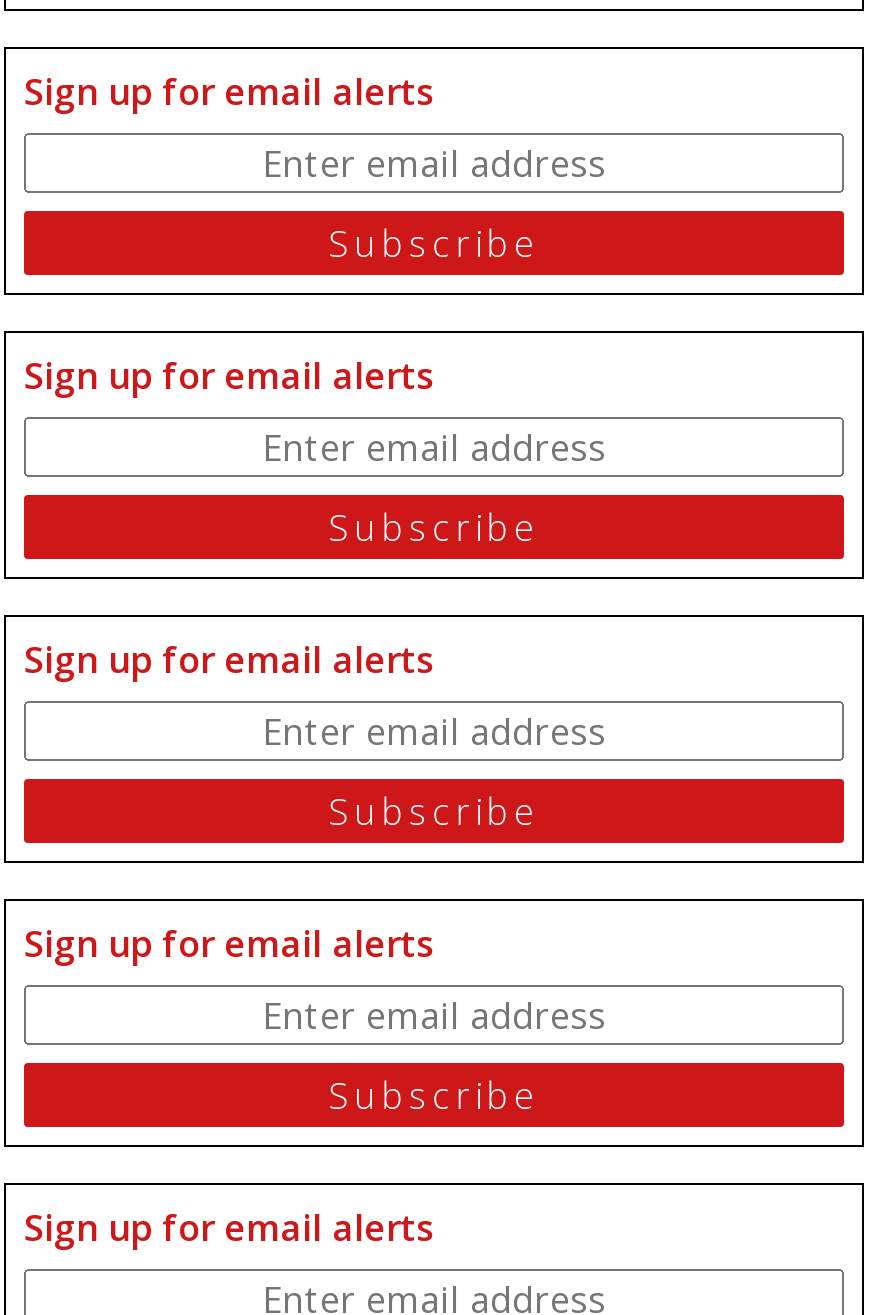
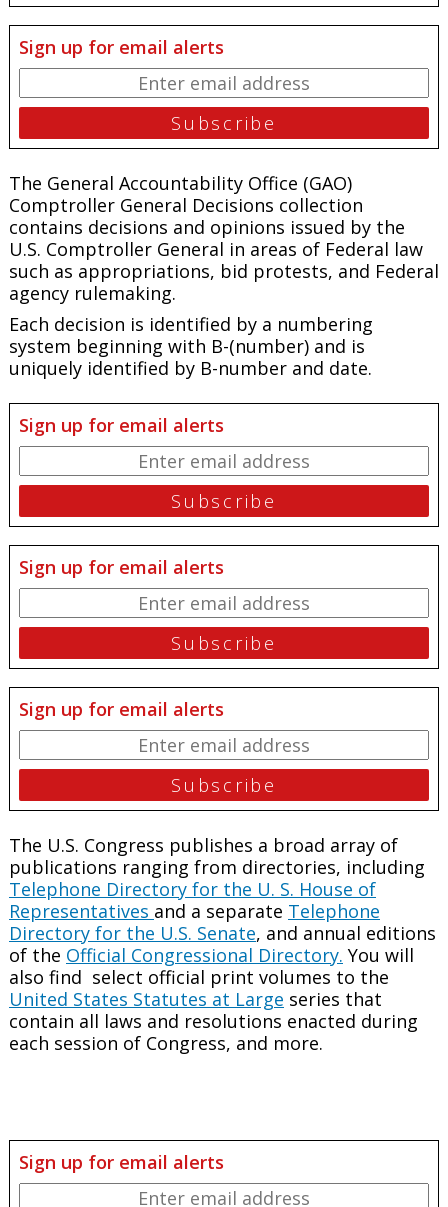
+ The General Accountability Office (GAO)
+ Comptroller General Decisions collection
+ contains decisions and opinions issued by the
+ U.S. Comptroller General in areas of Federal law
+ such as appropriations, bid protests, and Federal
+ agency rulemaking.
+ Each decision is identified by a numbering
+ system beginning with B-(number) and is
+ uniquely identified by B-number and date.

+ The U.S. Congress publishes a broad array of
+ publications ranging from directories, including
+ Telephone Directory for the U. S. House of
+ Representativesand a separateTelephone
+ Directory for the U.S. Senate, and annual editions
+ of theOfficial Congressional Directory. You will
+ also find select official print volumes to the
+ United States Statutes at Large series that
+ contain all laws and resolutions enacted during
+ each session of Congress, and more.
